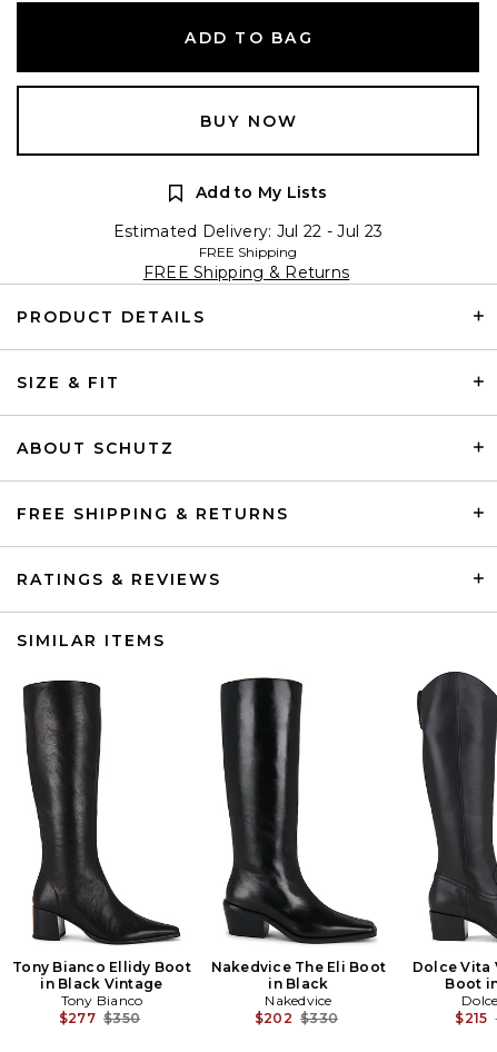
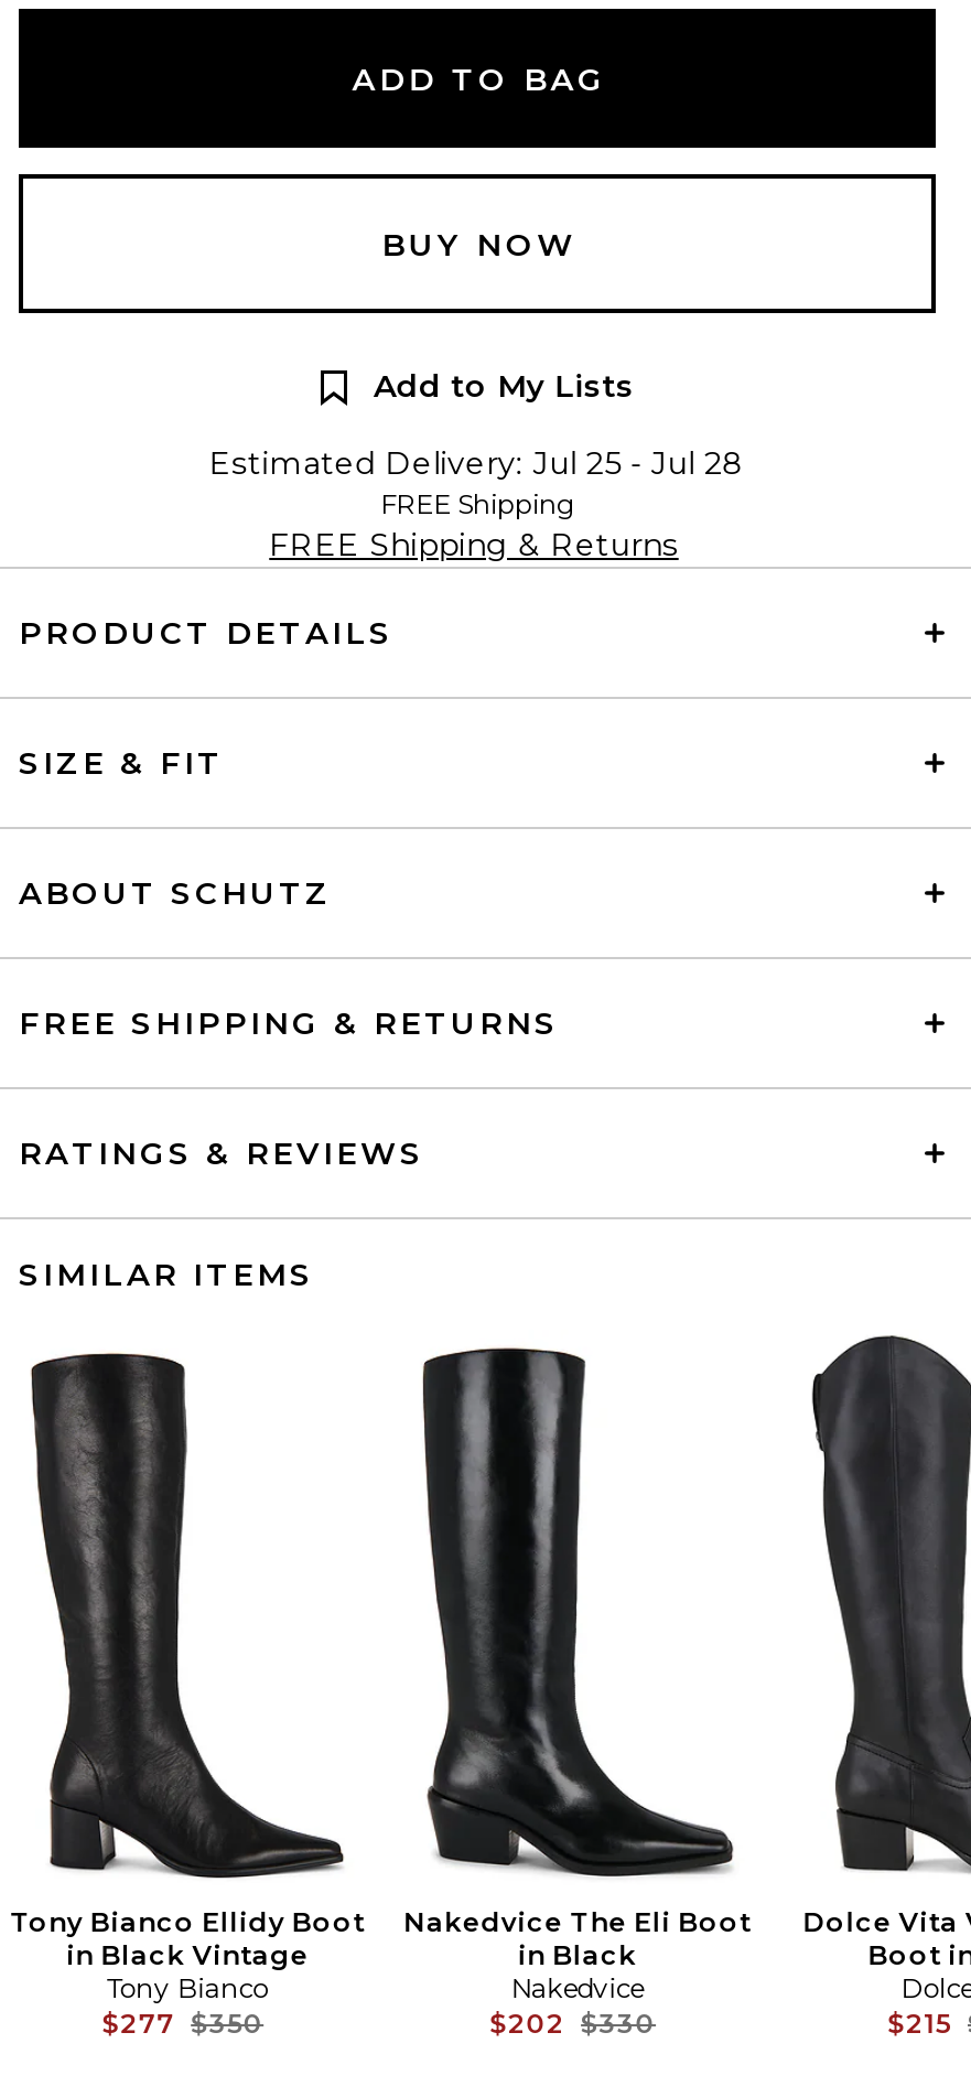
- Estimated Delivery: Jul 22 - Jul 23
+ Estimated Delivery: Jul 25 - Jul 28
